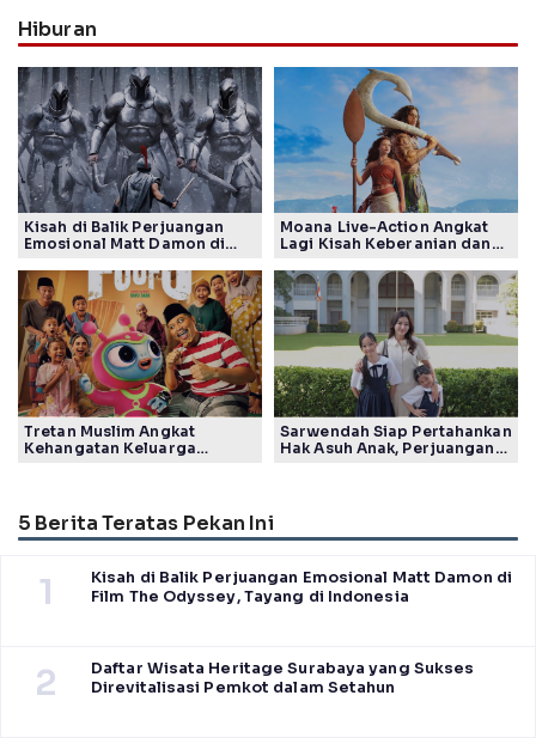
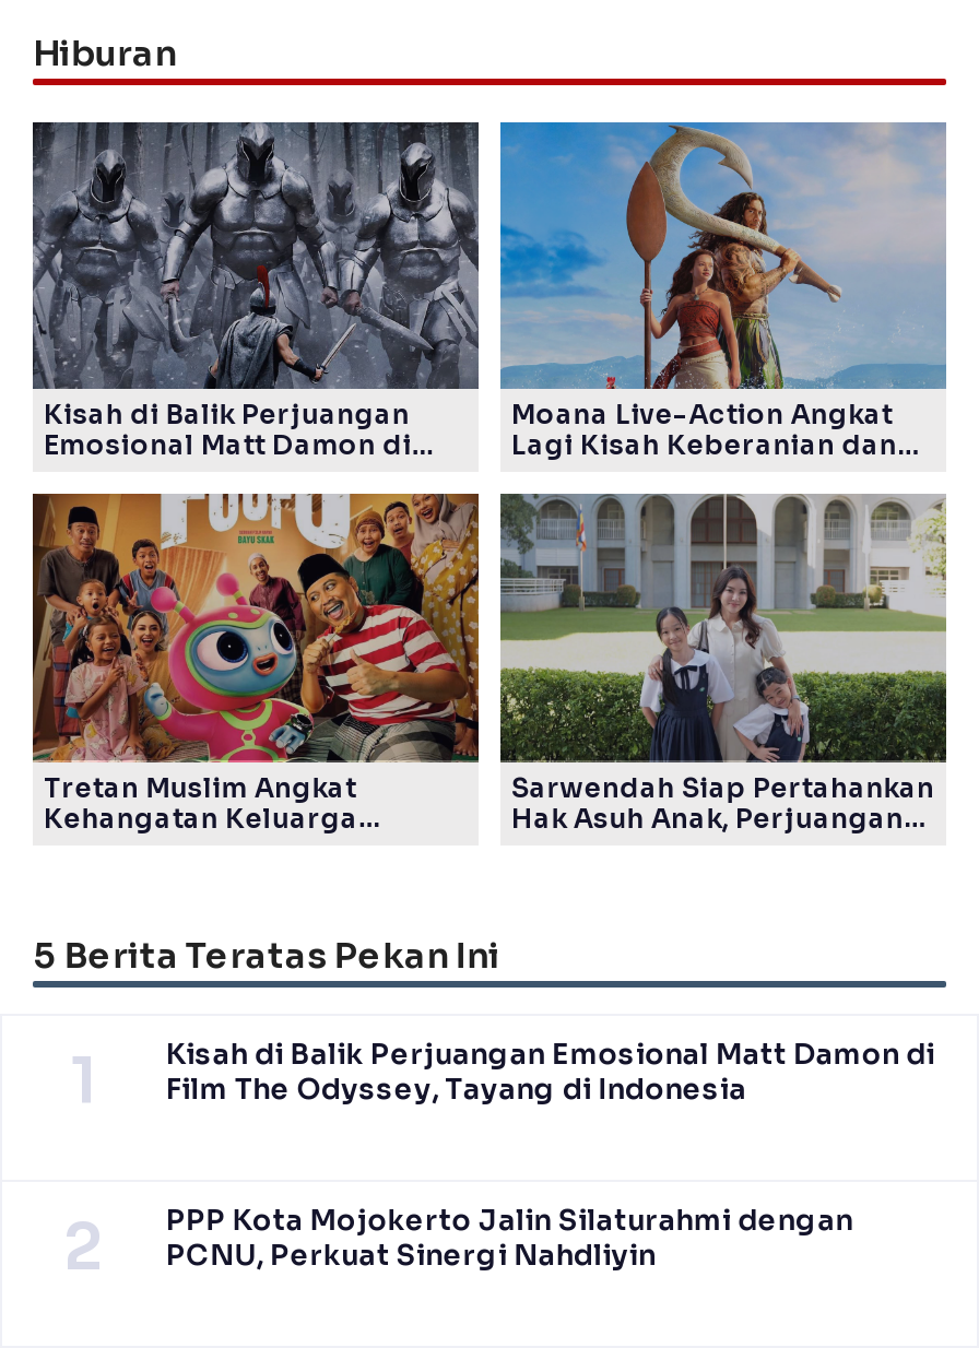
- Daftar Wisata Heritage Surabaya yang Sukses
- Direvitalisasi Pemkot dalam Setahun
+ PPP Kota Mojokerto Jalin Silaturahmi dengan
+ PCNU, Perkuat Sinergi Nahdliyin
